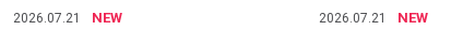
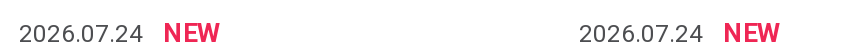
- 2026.07.21 NEW
+ 2026.07.24 NEW

- 2026.07.21 NEW
+ 2026.07.24 NEW
